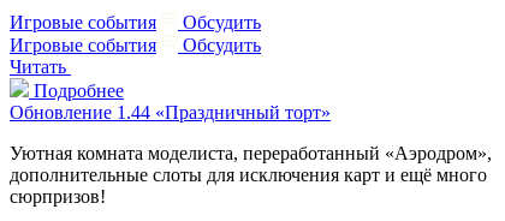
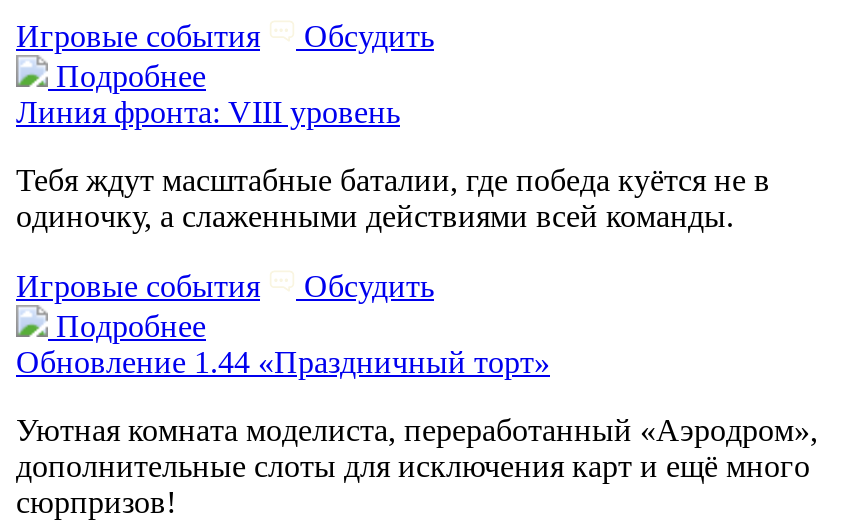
+ Подробнее
+ Линия фронта: VIII уровень
+ Тебя ждут масштабные баталии, где победа куётся не в
+ одиночку, а слаженными действиями всей команды.

moved down: Игровые события | Обсудить

- Читать
